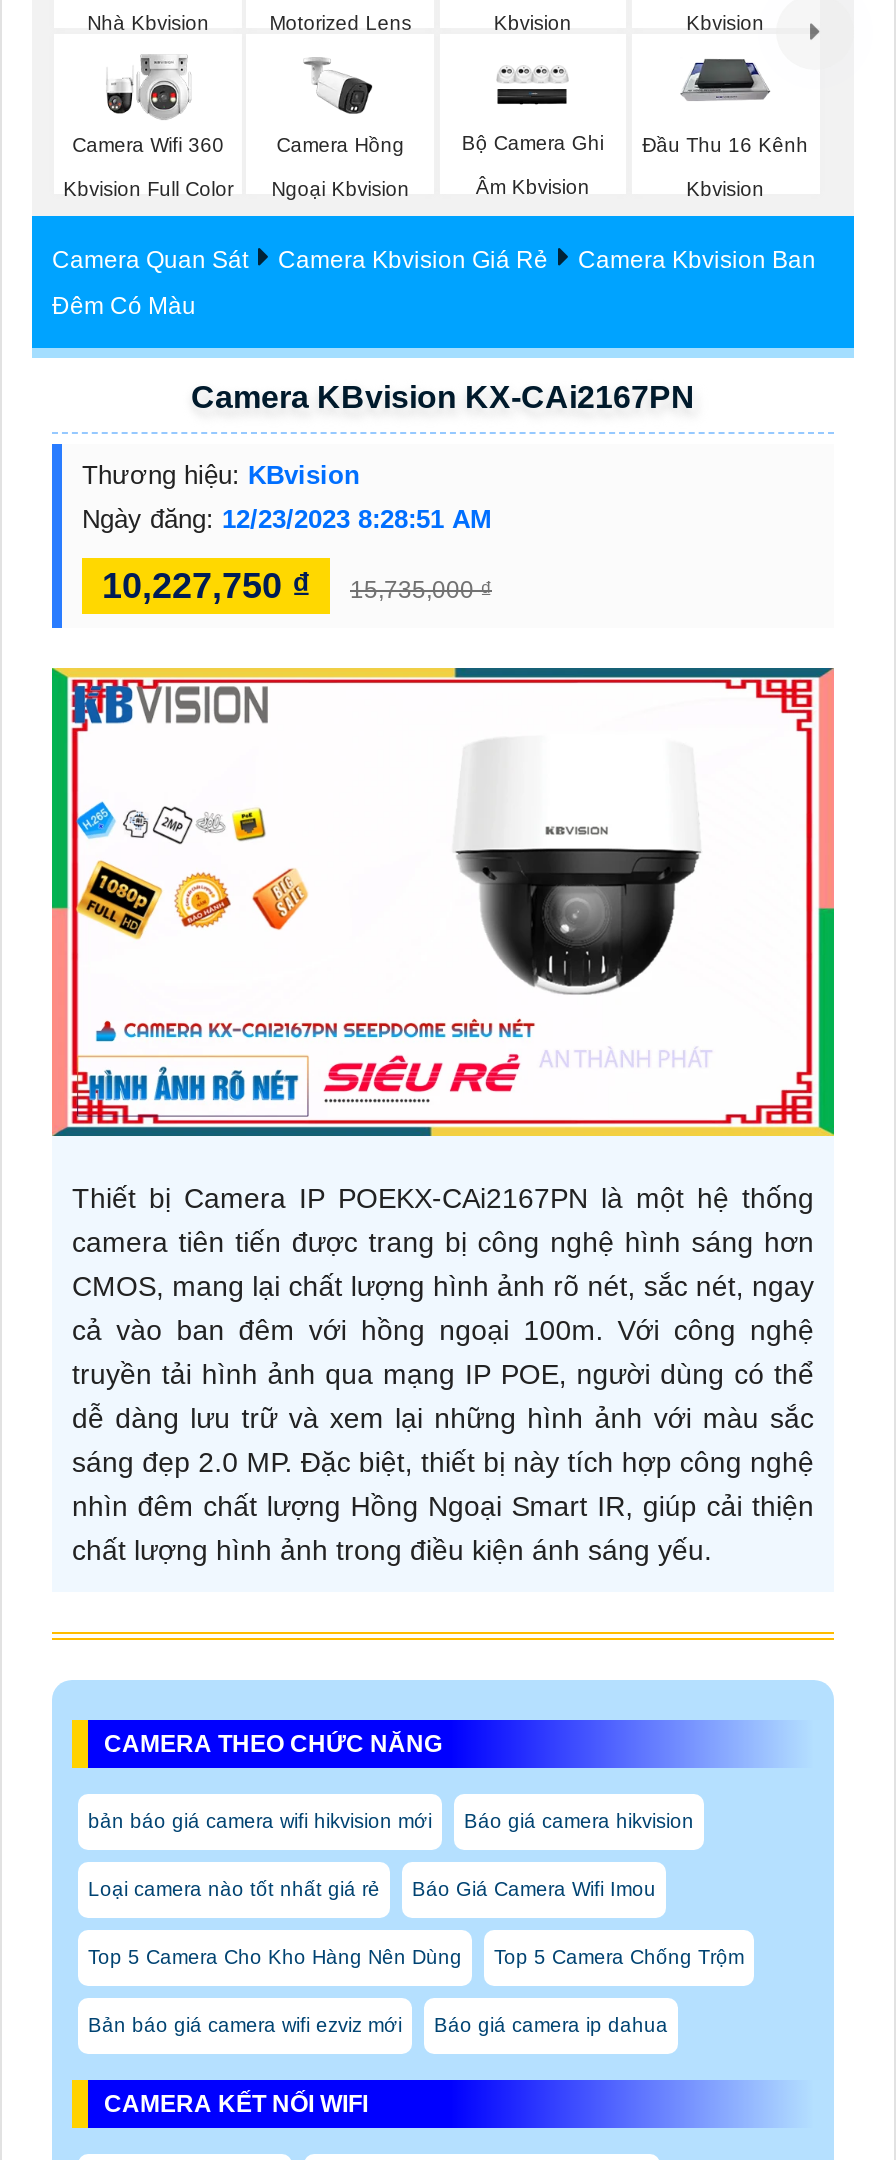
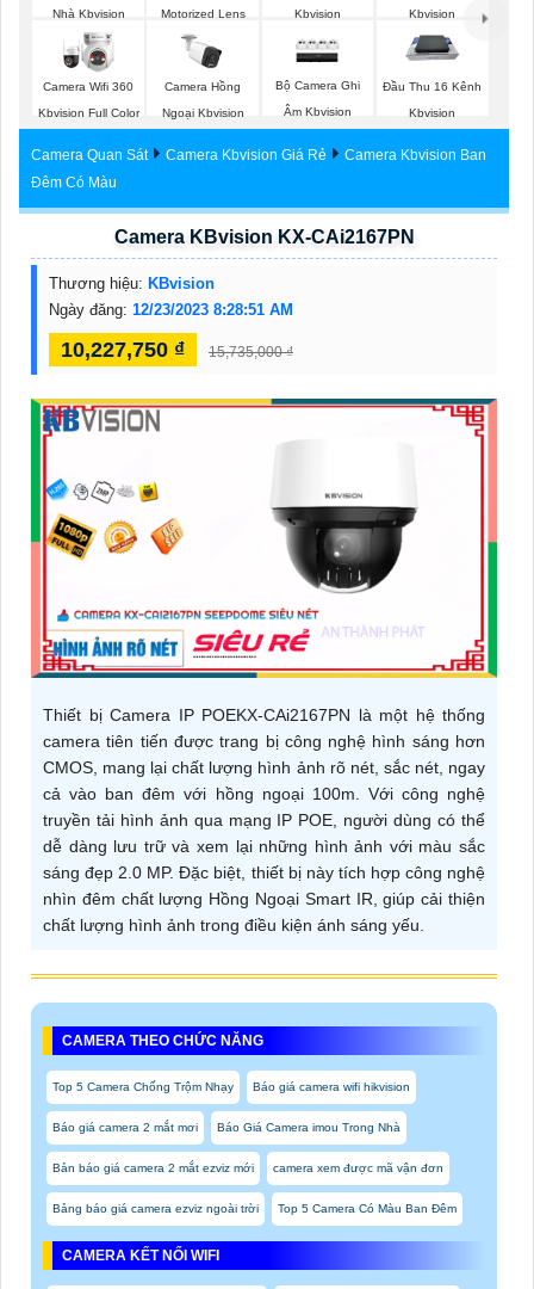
- bản báo giá camera wifi hikvision mới
- Báo giá camera hikvision
+ Top 5 Camera Chống Trộm Nhạy
+ Báo giá camera wifi hikvision

- Loại camera nào tốt nhất giá rẻ
- Báo Giá Camera Wifi Imou
+ Báo giá camera 2 mắt mơi
+ Báo Giá Camera imou Trong Nhà

- Top 5 Camera Cho Kho Hàng Nên Dùng
- Top 5 Camera Chống Trộm
+ Bản báo giá camera 2 mắt ezviz mới
+ camera xem được mã vận đơn

- Bản báo giá camera wifi ezviz mới
- Báo giá camera ip dahua
+ Bảng báo giá camera ezviz ngoài trời
+ Top 5 Camera Có Màu Ban Đêm
